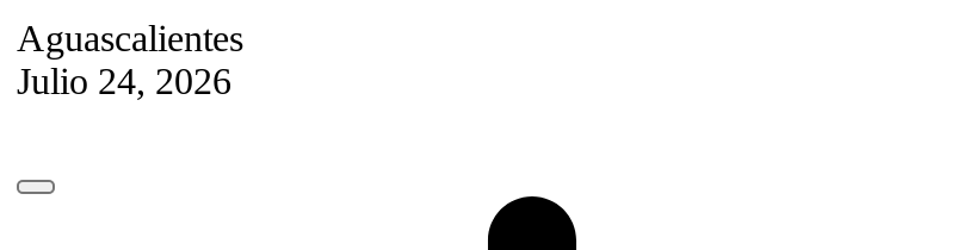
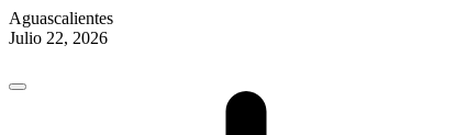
- Julio 24, 2026
+ Julio 22, 2026
